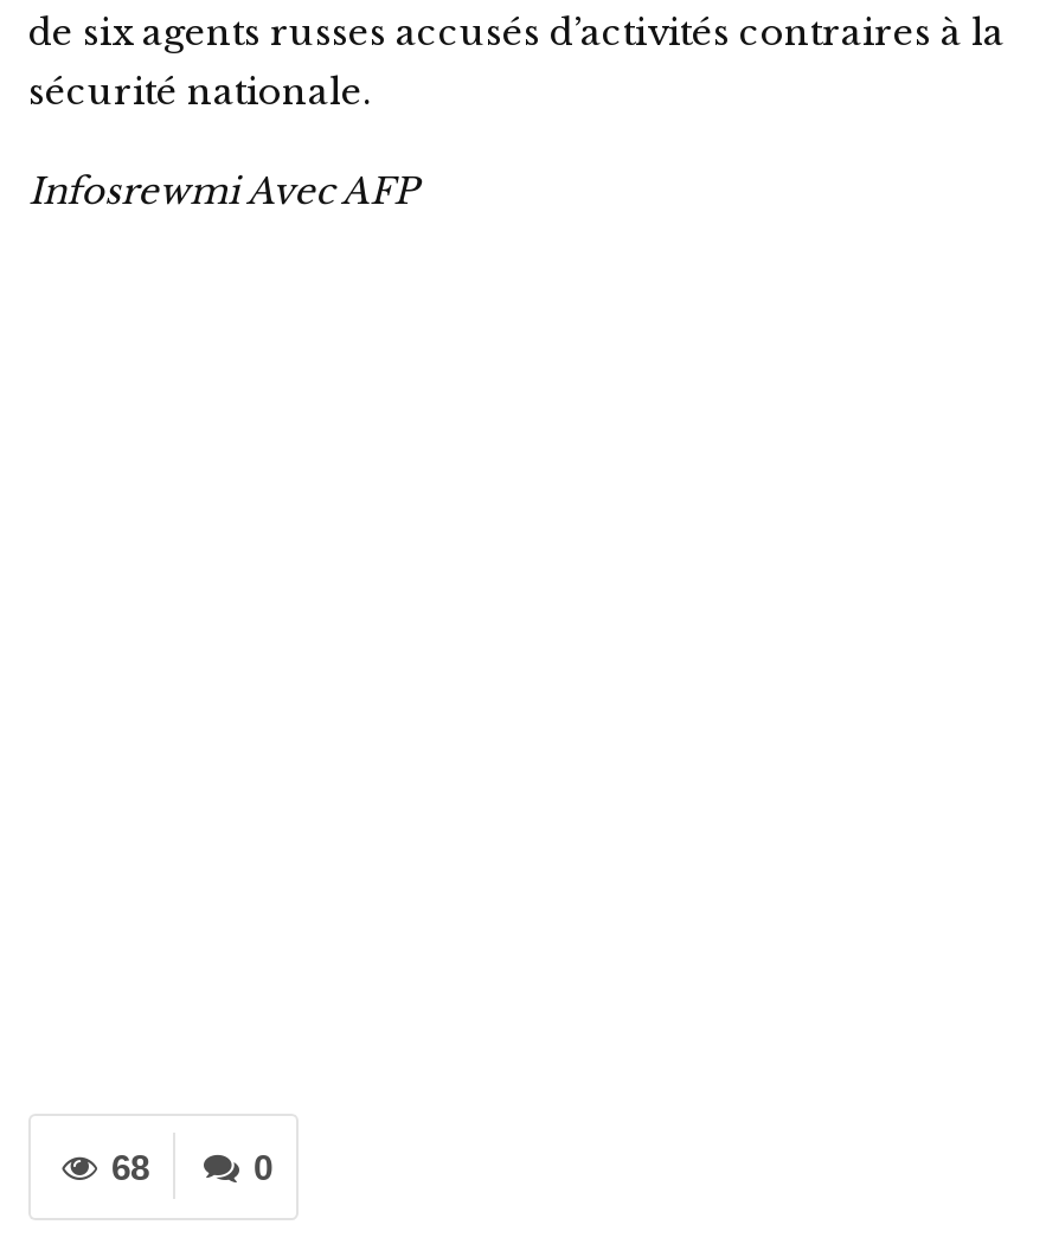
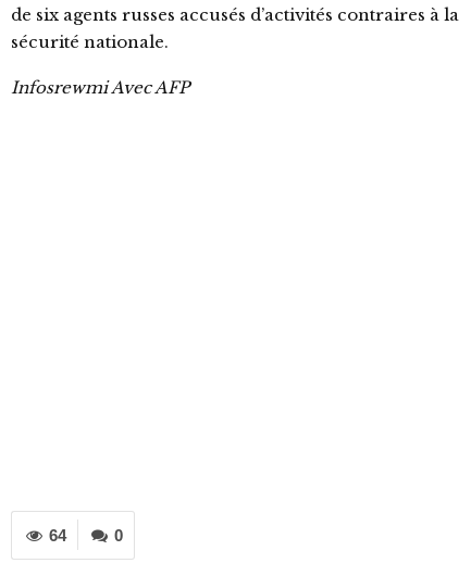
- 68
+ 64
